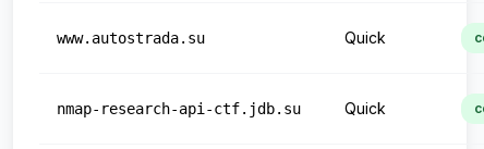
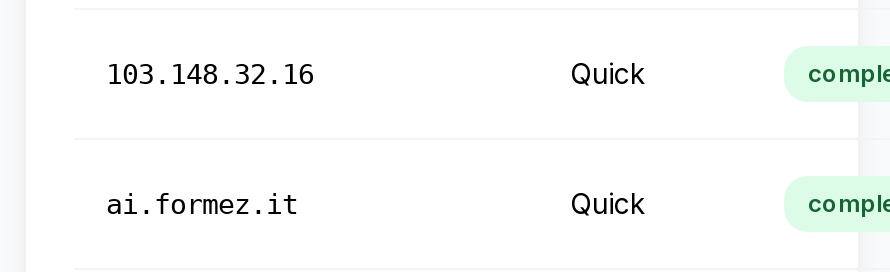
- www.autostrada.su
+ 103.148.32.16

- nmap-research-api-ctf.jdb.su
+ ai.formez.it
